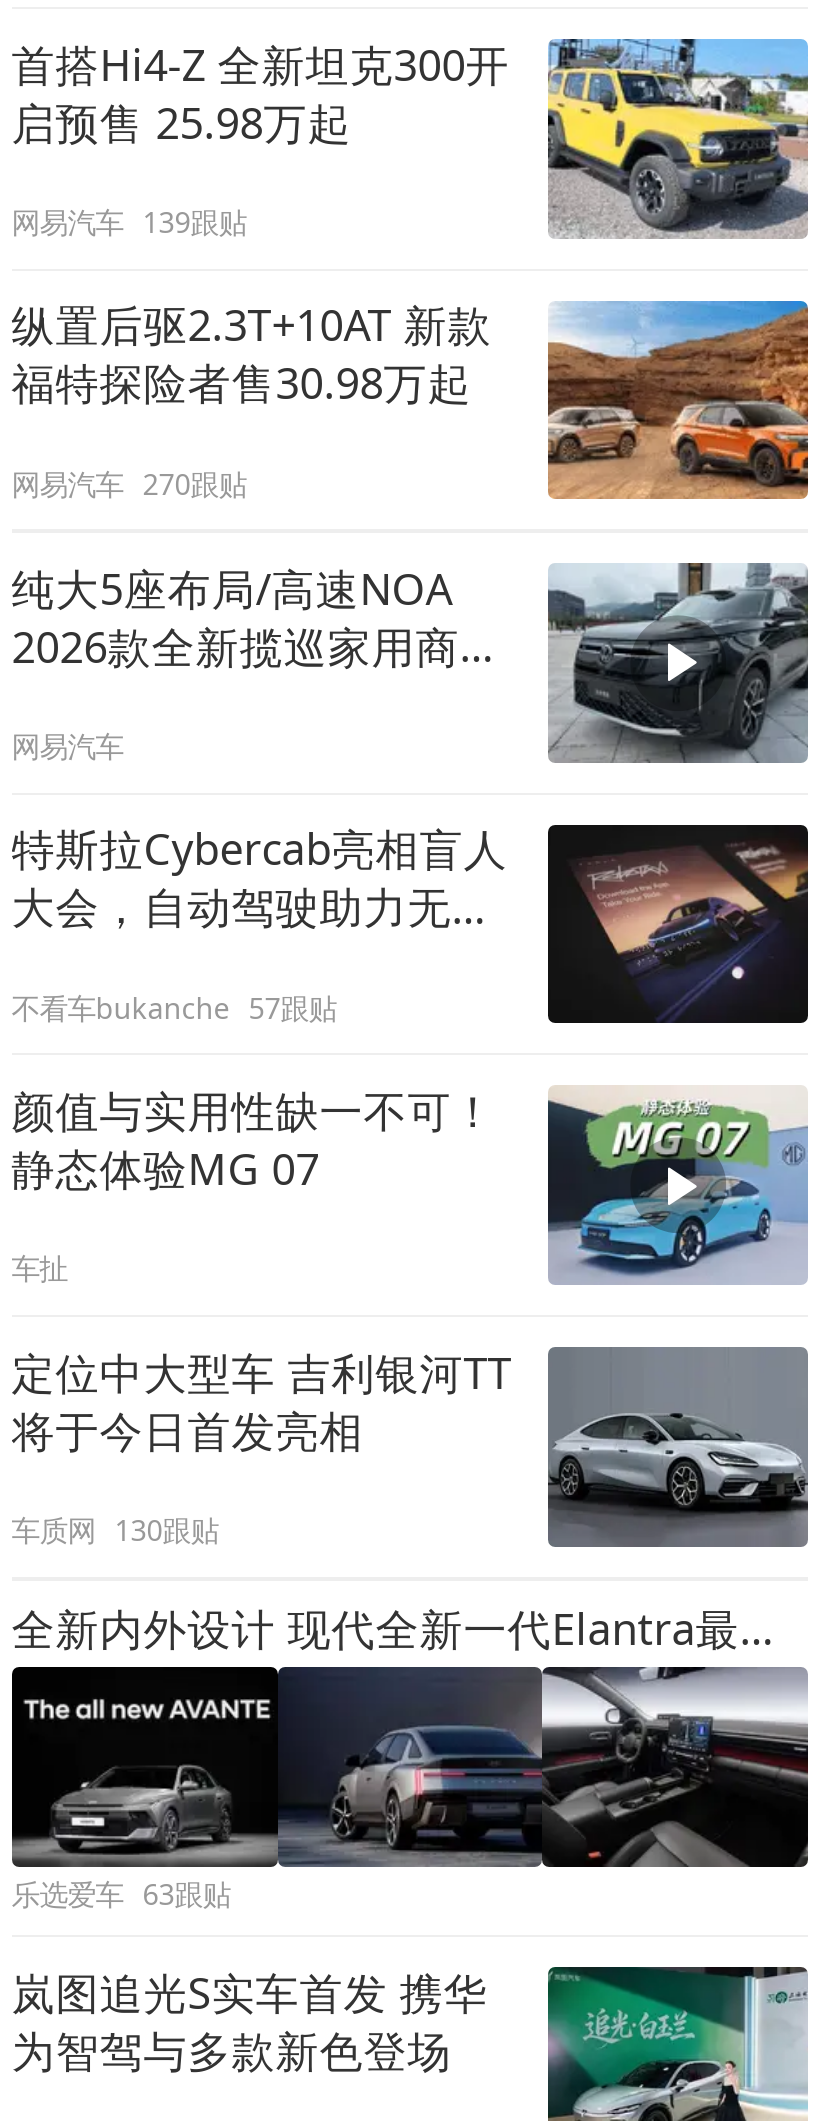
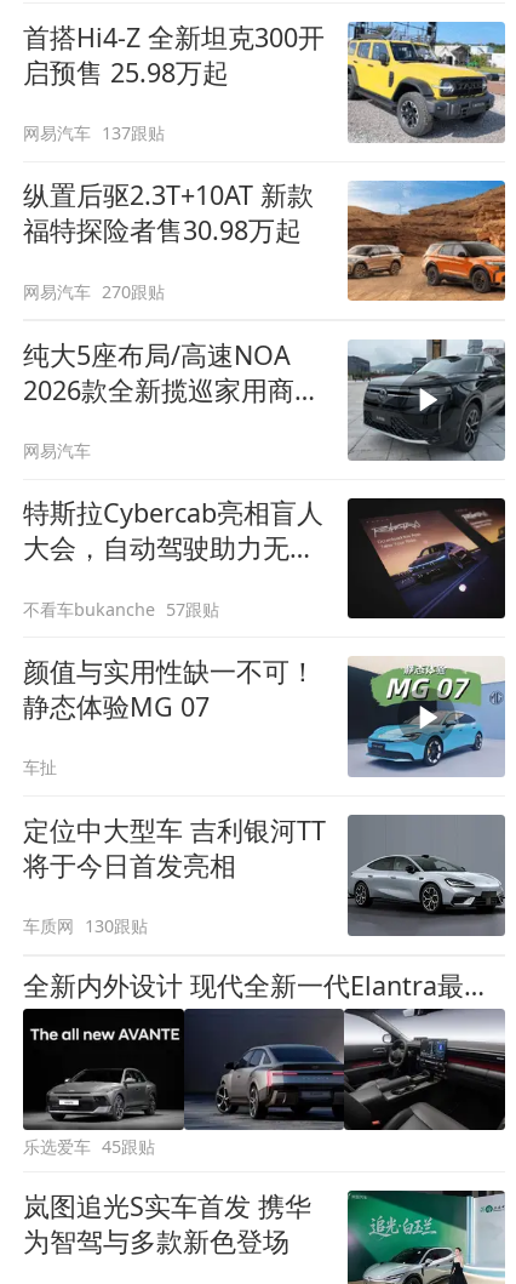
- 网易汽车 139跟贴
+ 网易汽车 137跟贴

- 乐选爱车 63跟贴
+ 乐选爱车 45跟贴
